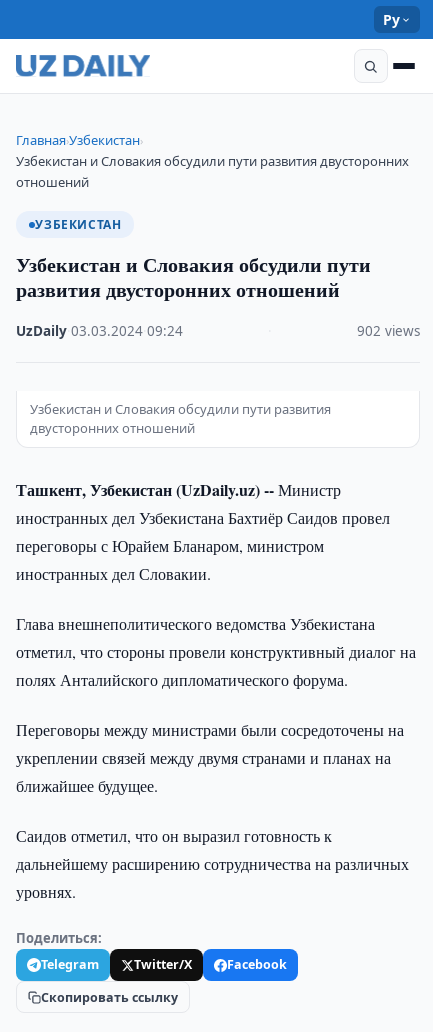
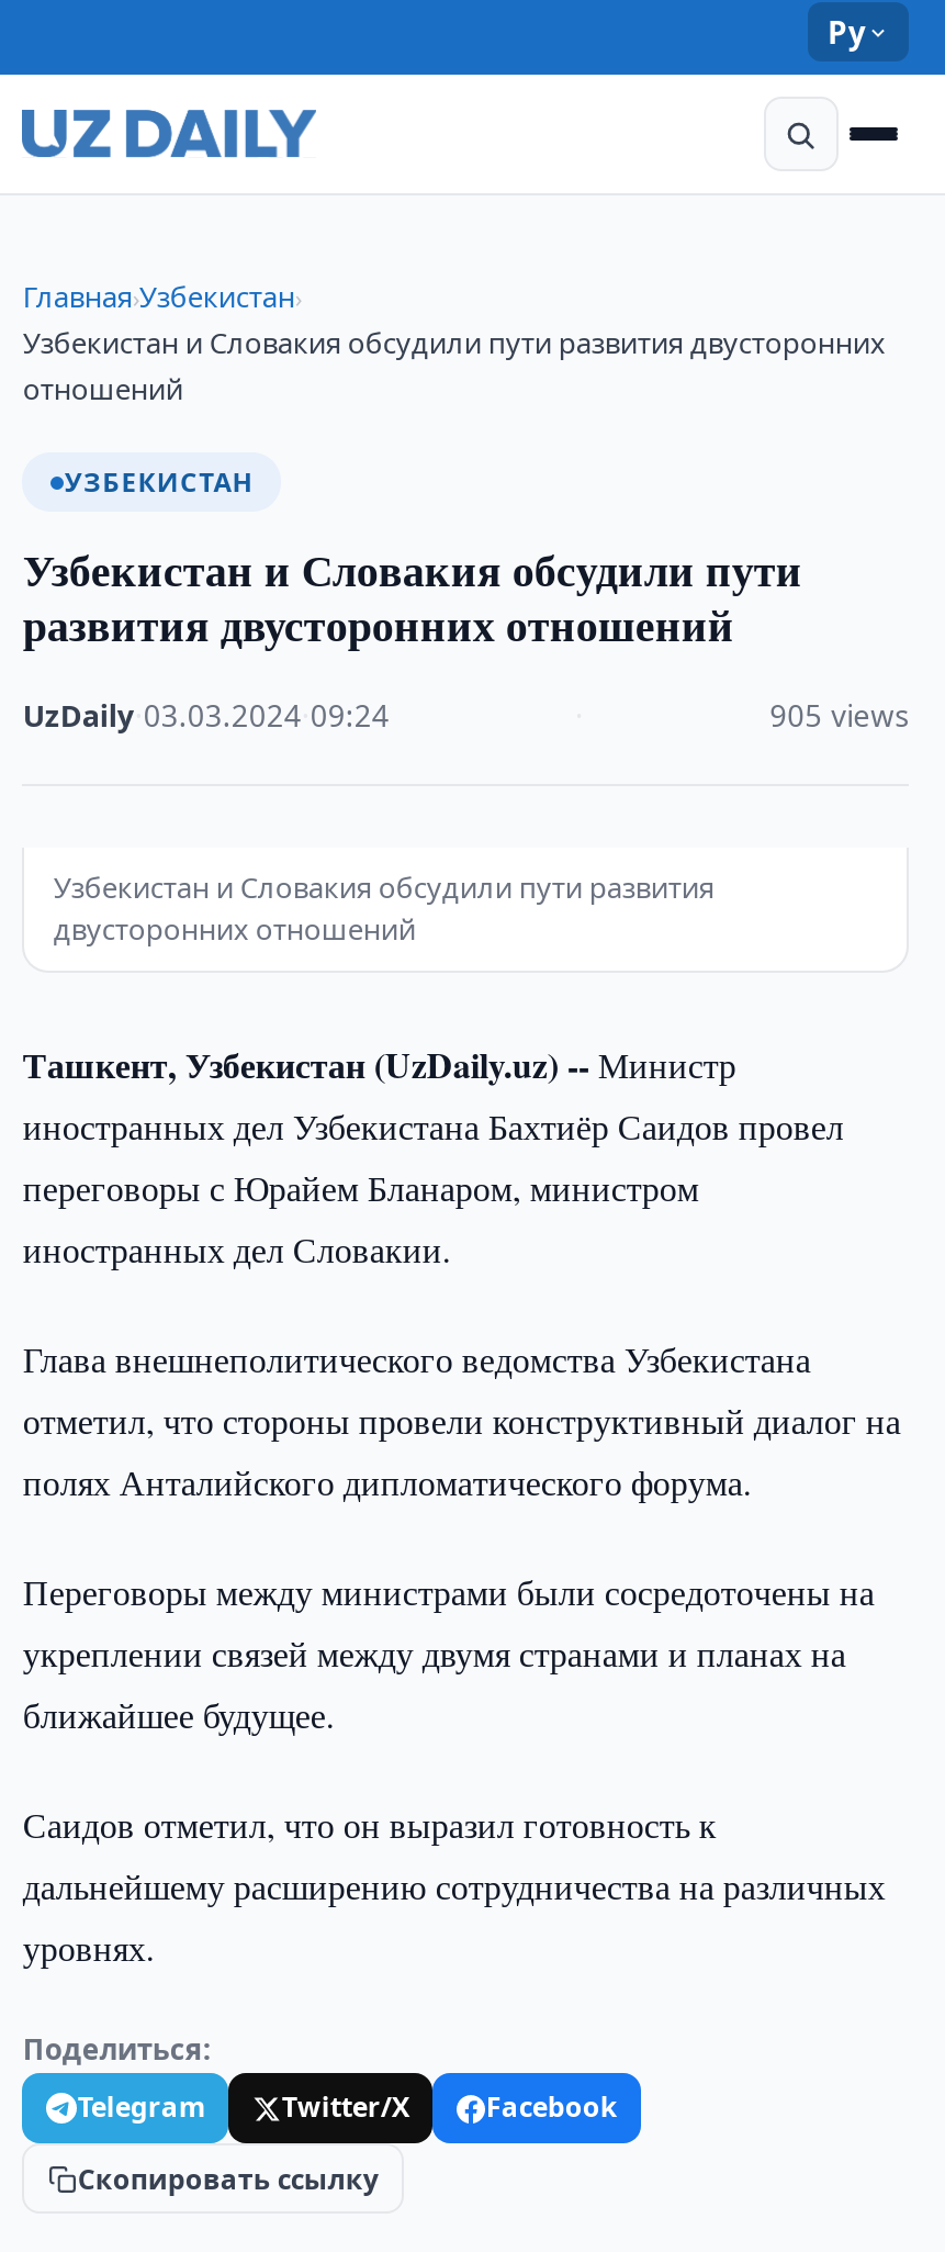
- 902 views
+ 905 views
